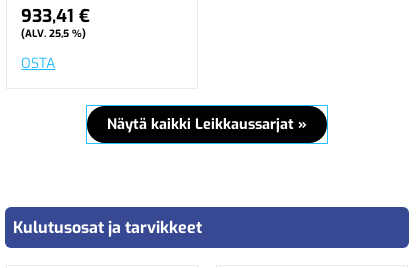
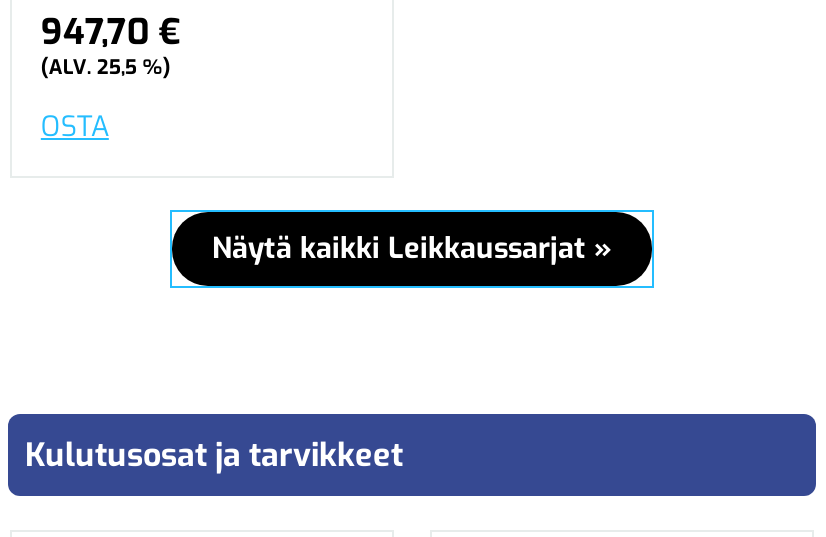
- 933,41 €
+ 947,70 €
